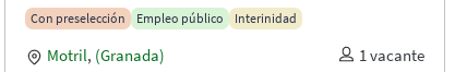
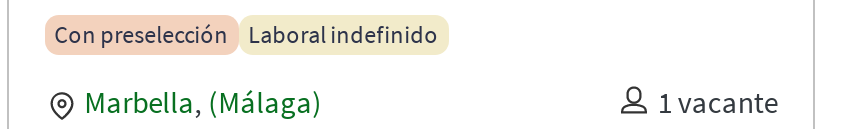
- Empleo público
- Interinidad
+ Laboral indefinido

- Motril, (Granada)
+ Marbella, (Málaga)
